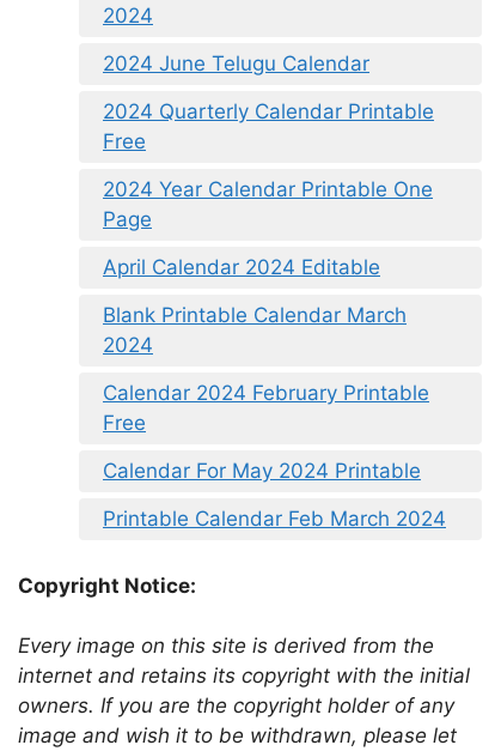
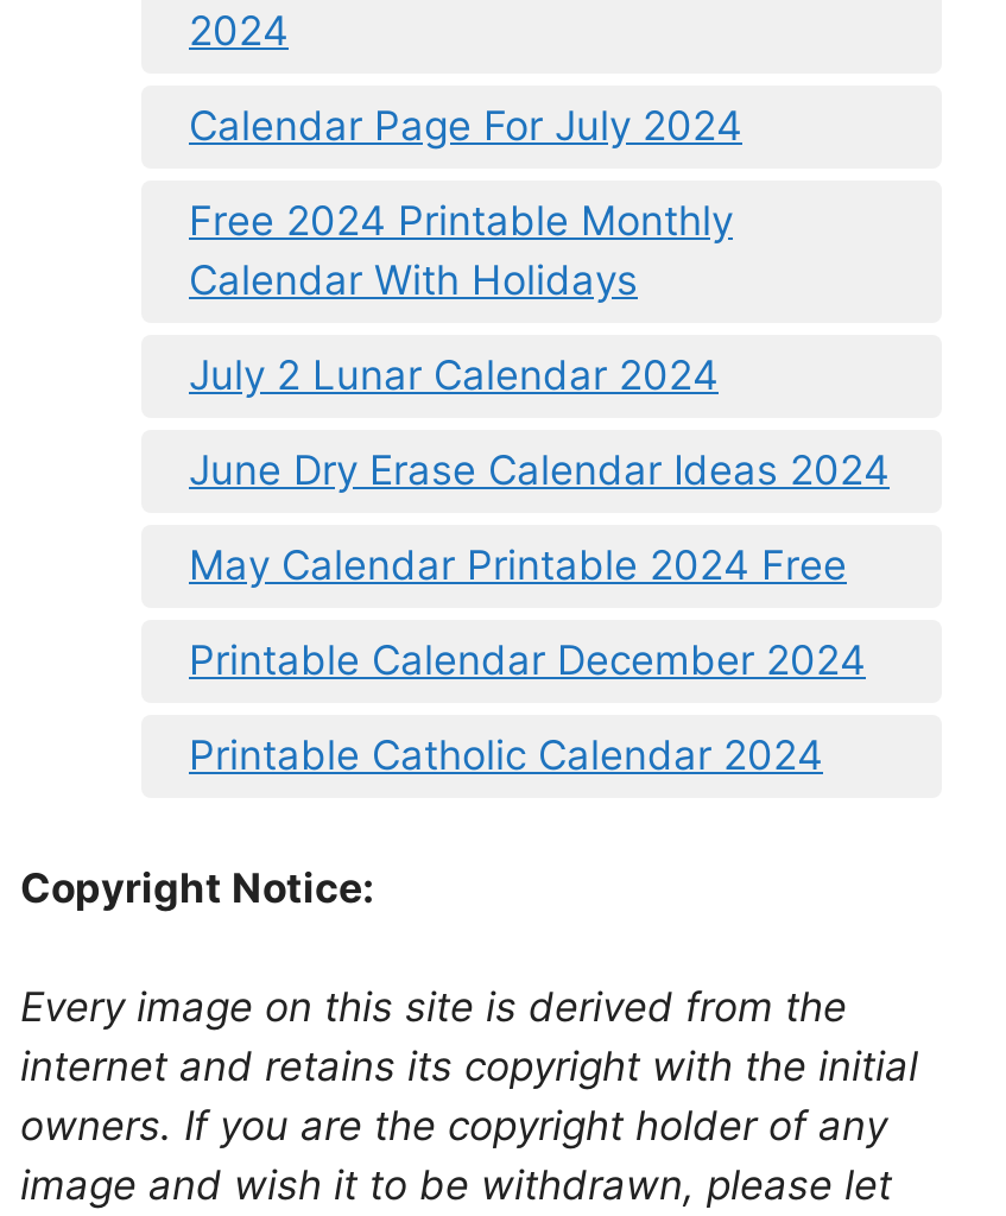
- 2024 June Telugu Calendar
- 2024 Quarterly Calendar Printable
- Free
- 2024 Year Calendar Printable One
- Page
- April Calendar 2024 Editable
- Blank Printable Calendar March
- 2024
- Calendar 2024 February Printable
- Free
- Calendar For May 2024 Printable
- Printable Calendar Feb March 2024
+ Calendar Page For July 2024
+ Free 2024 Printable Monthly
+ Calendar With Holidays
+ July 2 Lunar Calendar 2024
+ June Dry Erase Calendar Ideas 2024
+ May Calendar Printable 2024 Free
+ Printable Calendar December 2024
+ Printable Catholic Calendar 2024
